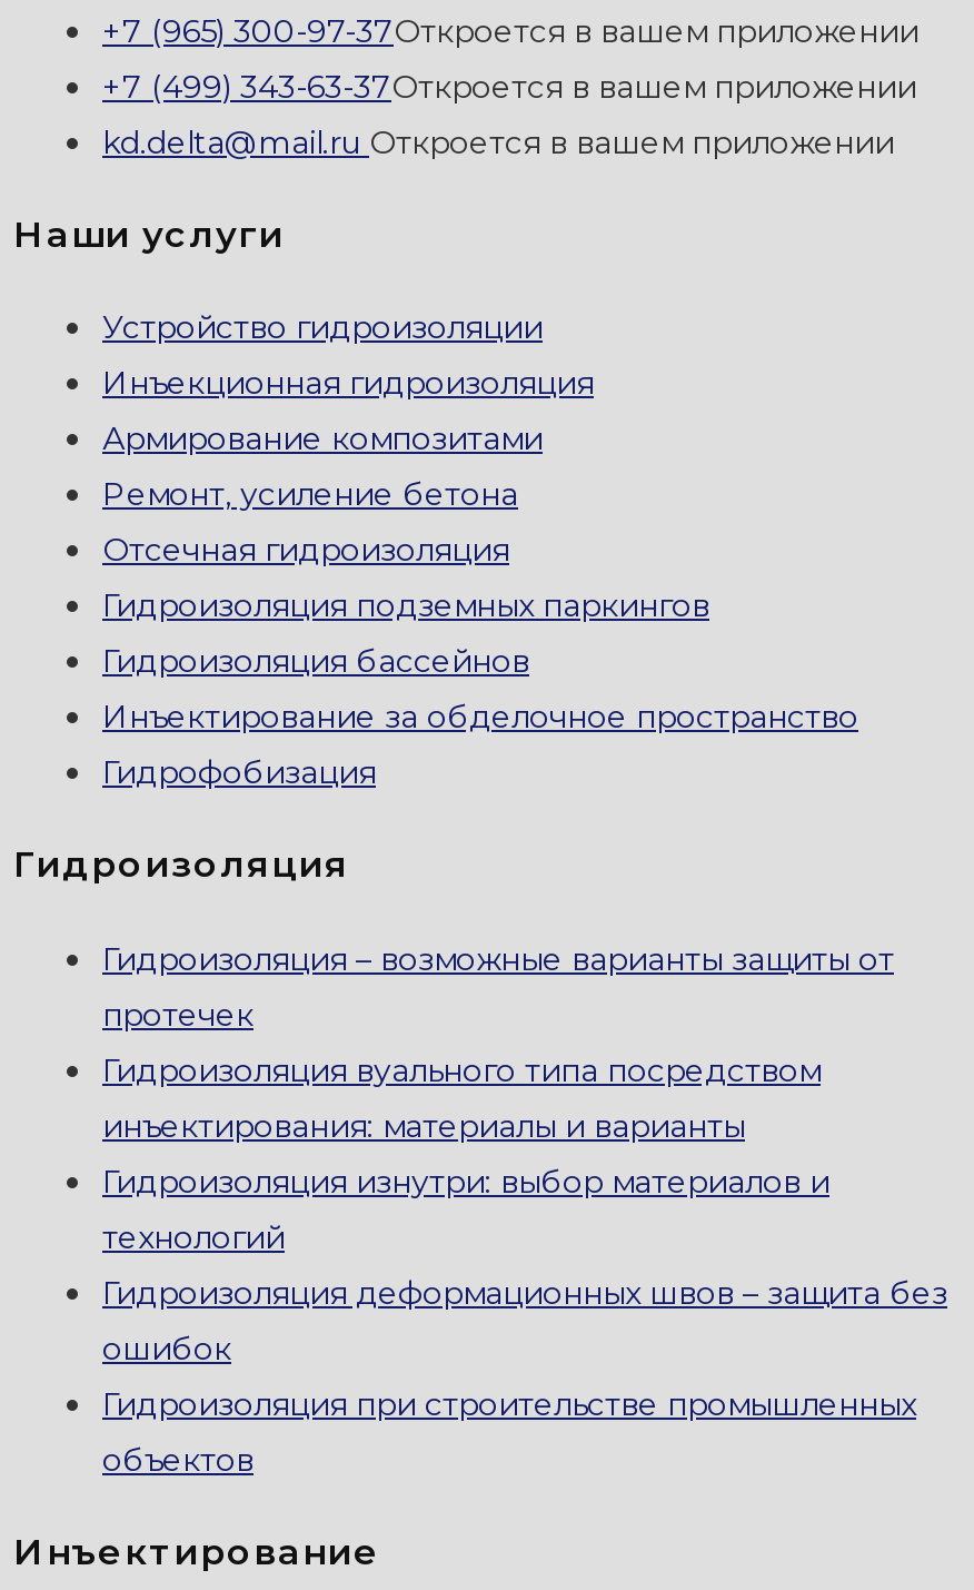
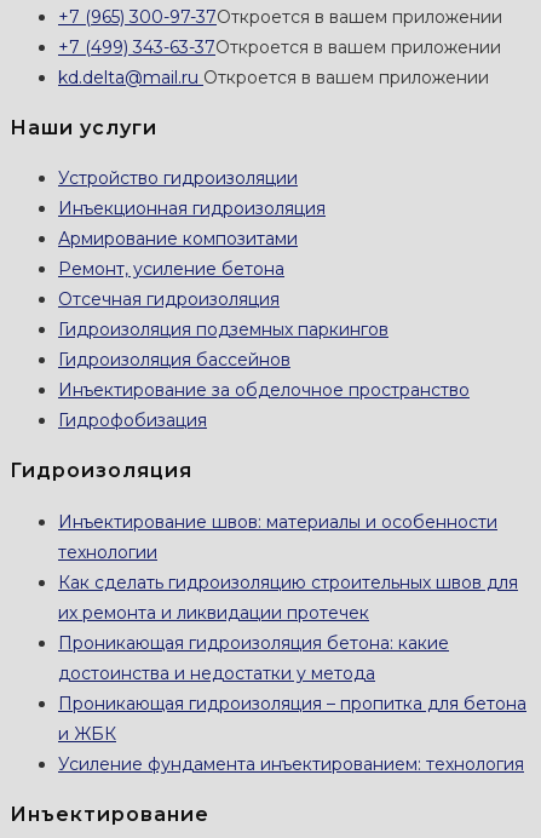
- Гидроизоляция – возможные варианты защиты от
- протечек
- Гидроизоляция вуального типа посредством
- инъектирования: материалы и варианты
- Гидроизоляция изнутри: выбор материалов и
- технологий
- Гидроизоляция деформационных швов – защита без
- ошибок
- Гидроизоляция при строительстве промышленных
- объектов
+ Инъектирование швов: материалы и особенности
+ технологии
+ Как сделать гидроизоляцию строительных швов для
+ их ремонта и ликвидации протечек
+ Проникающая гидроизоляция бетона: какие
+ достоинства и недостатки у метода
+ Проникающая гидроизоляция – пропитка для бетона
+ и ЖБК
+ Усиление фундамента инъектированием: технология
